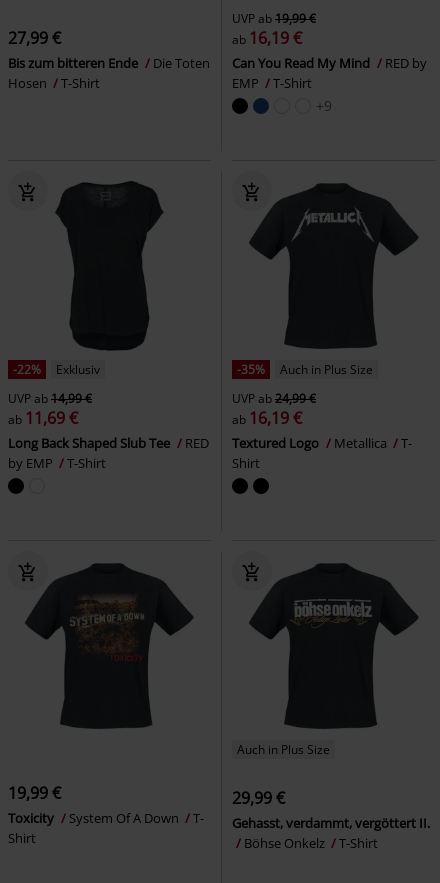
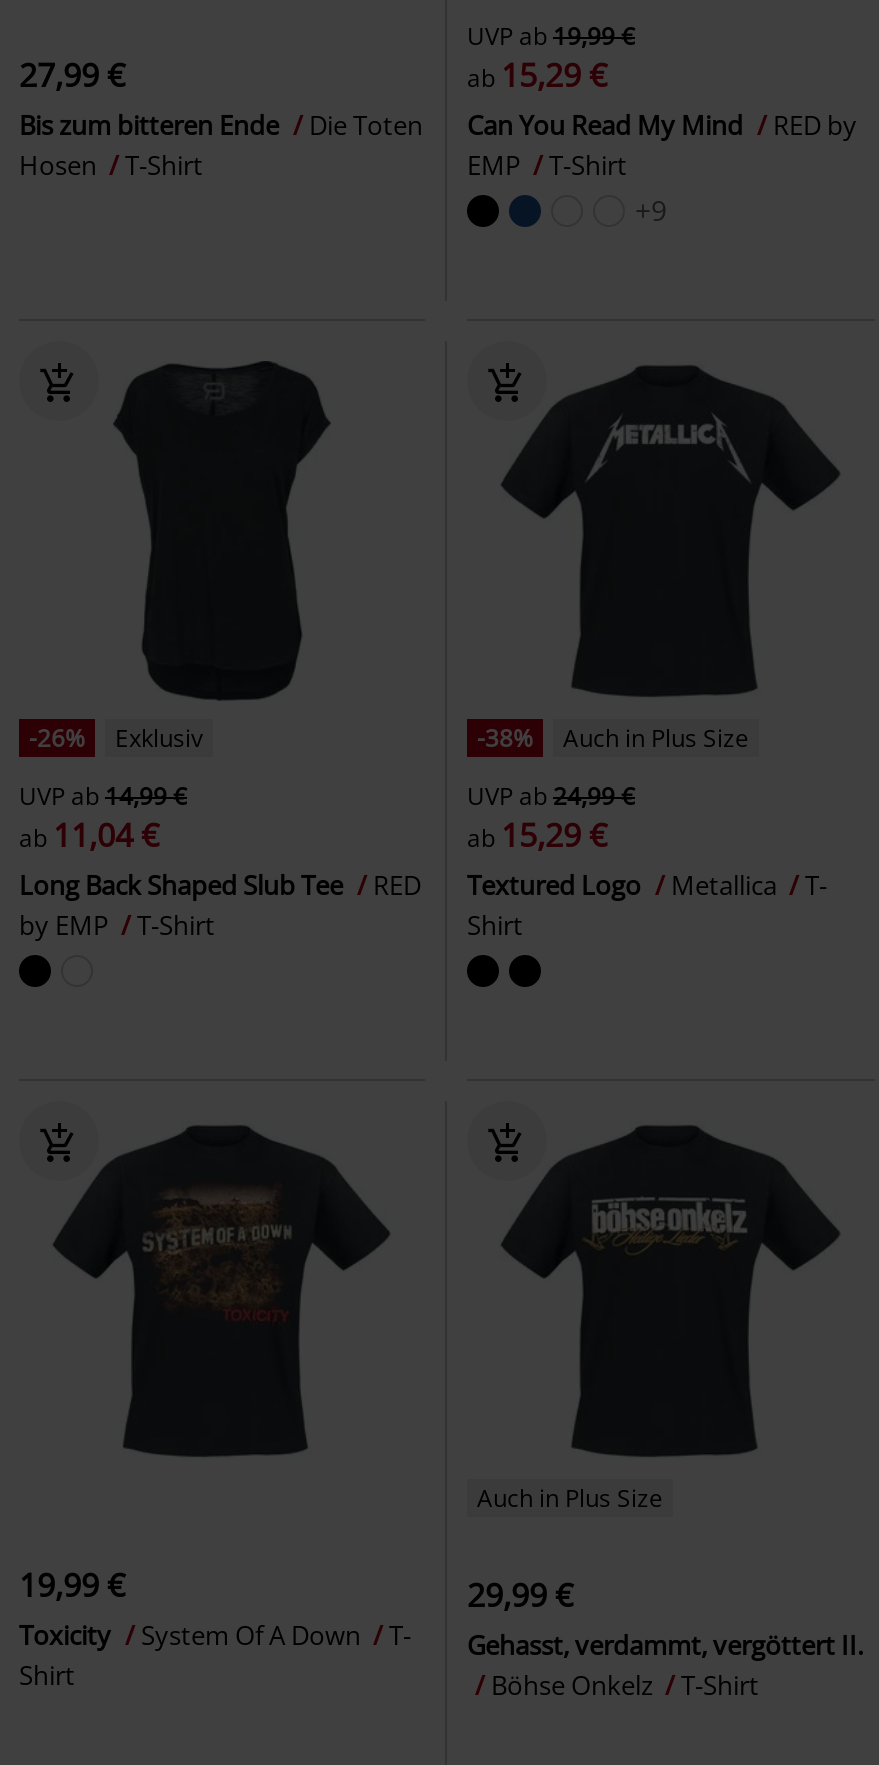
- ab 16,19 €
+ ab 15,29 €

- -22% Exklusiv
+ -26% Exklusiv

- -35% Auch in Plus Size
+ -38% Auch in Plus Size

- ab 11,69 €
+ ab 11,04 €

- ab 16,19 €
+ ab 15,29 €
